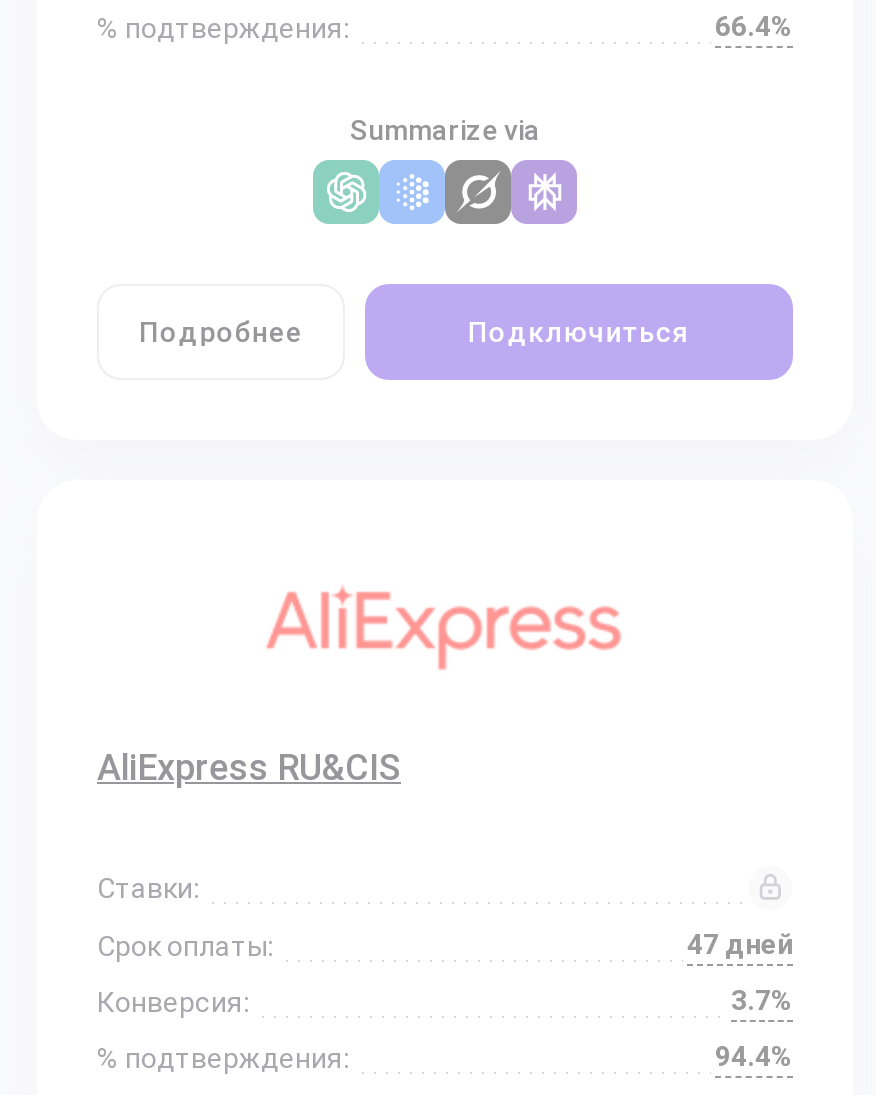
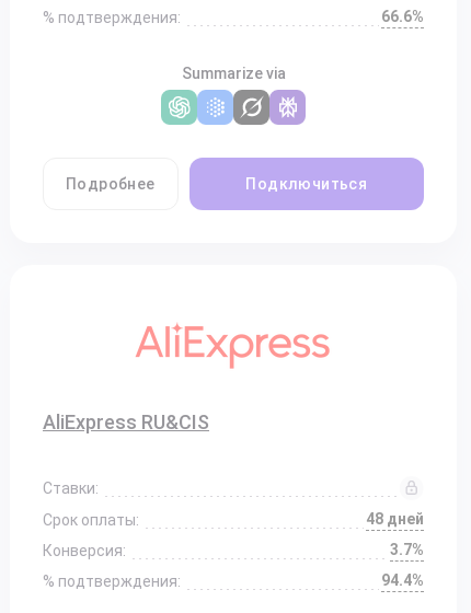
- 66.4%
+ 66.6%

- 47 дней
+ 48 дней
